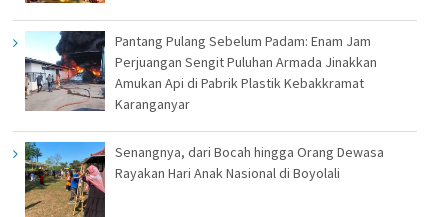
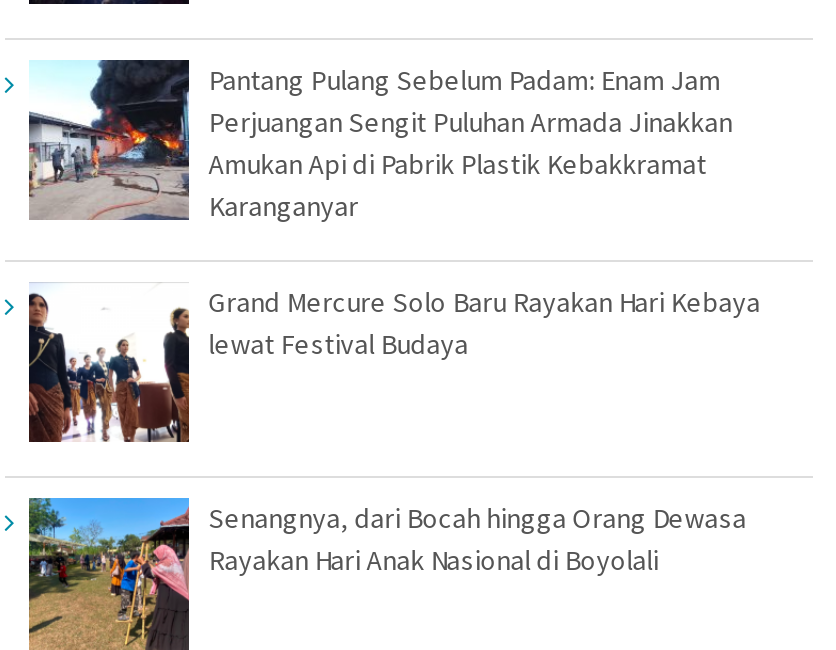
+ [image]
+ Grand Mercure Solo Baru Rayakan Hari Kebaya
+ lewat Festival Budaya
